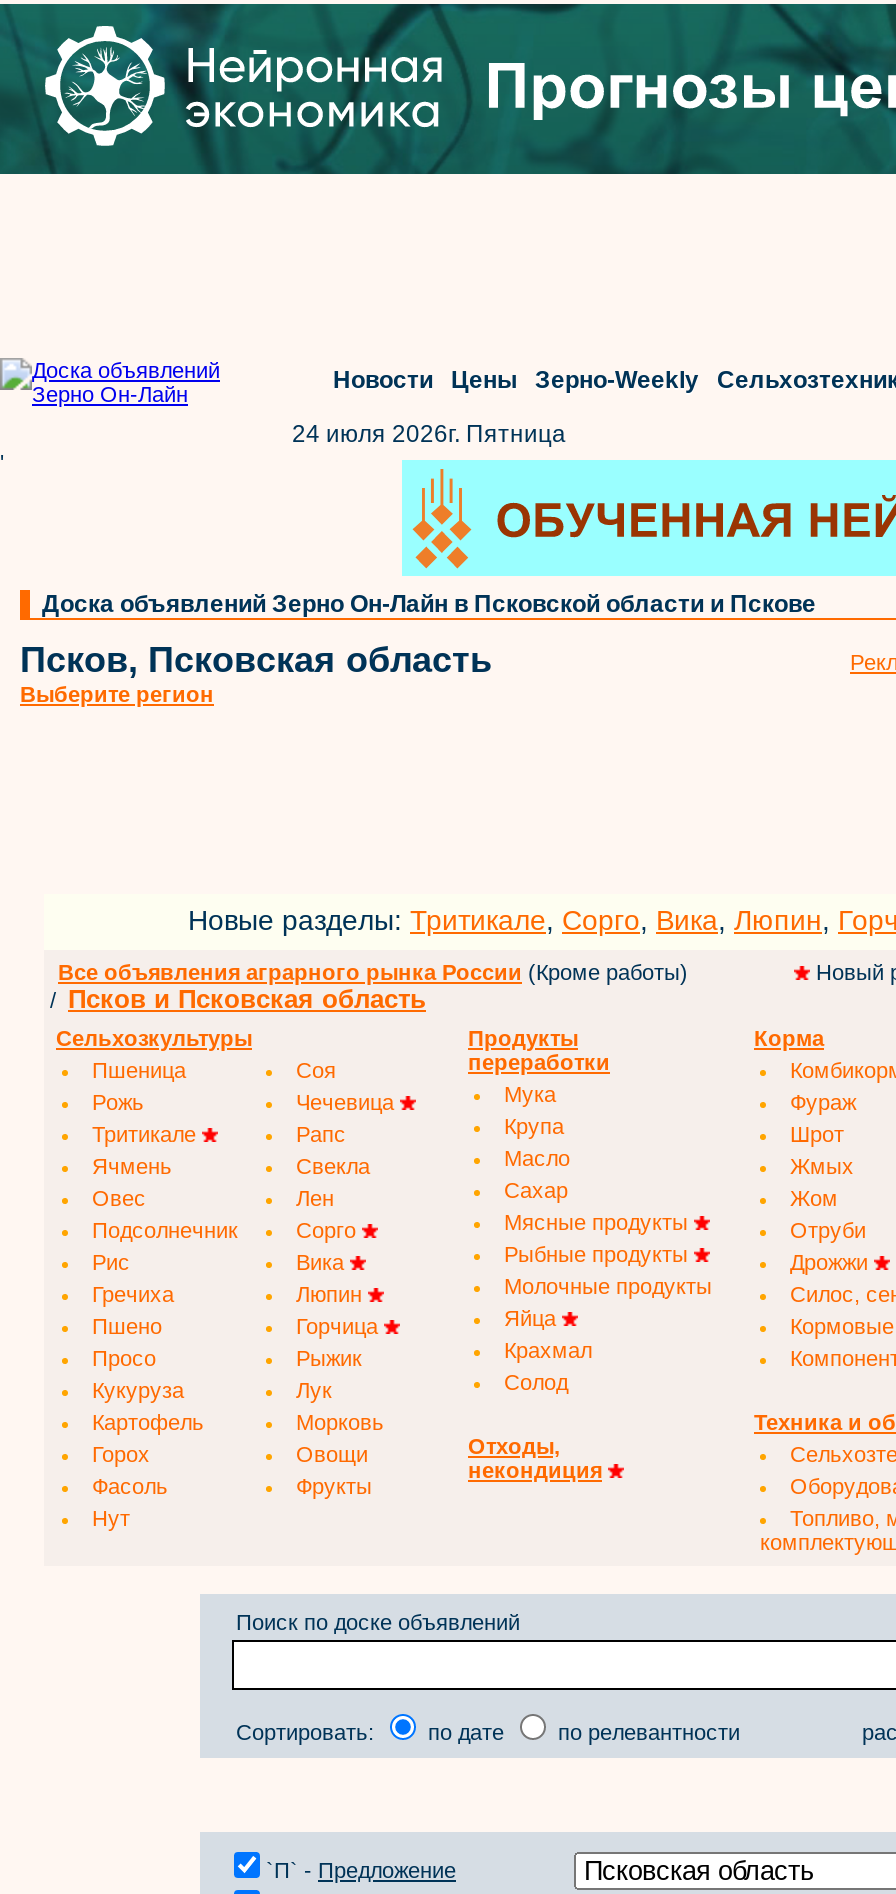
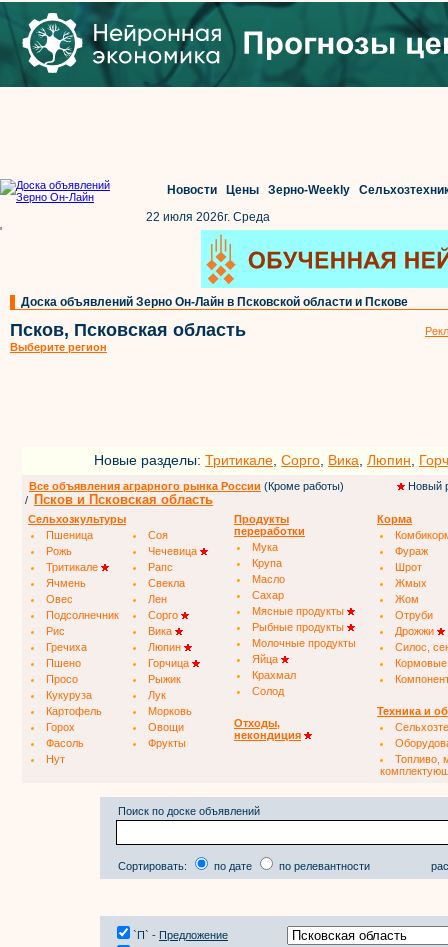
- 24 июля 2026г. Пятница
+ 22 июля 2026г. Среда
